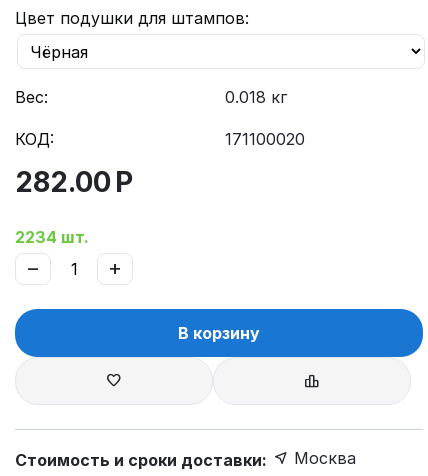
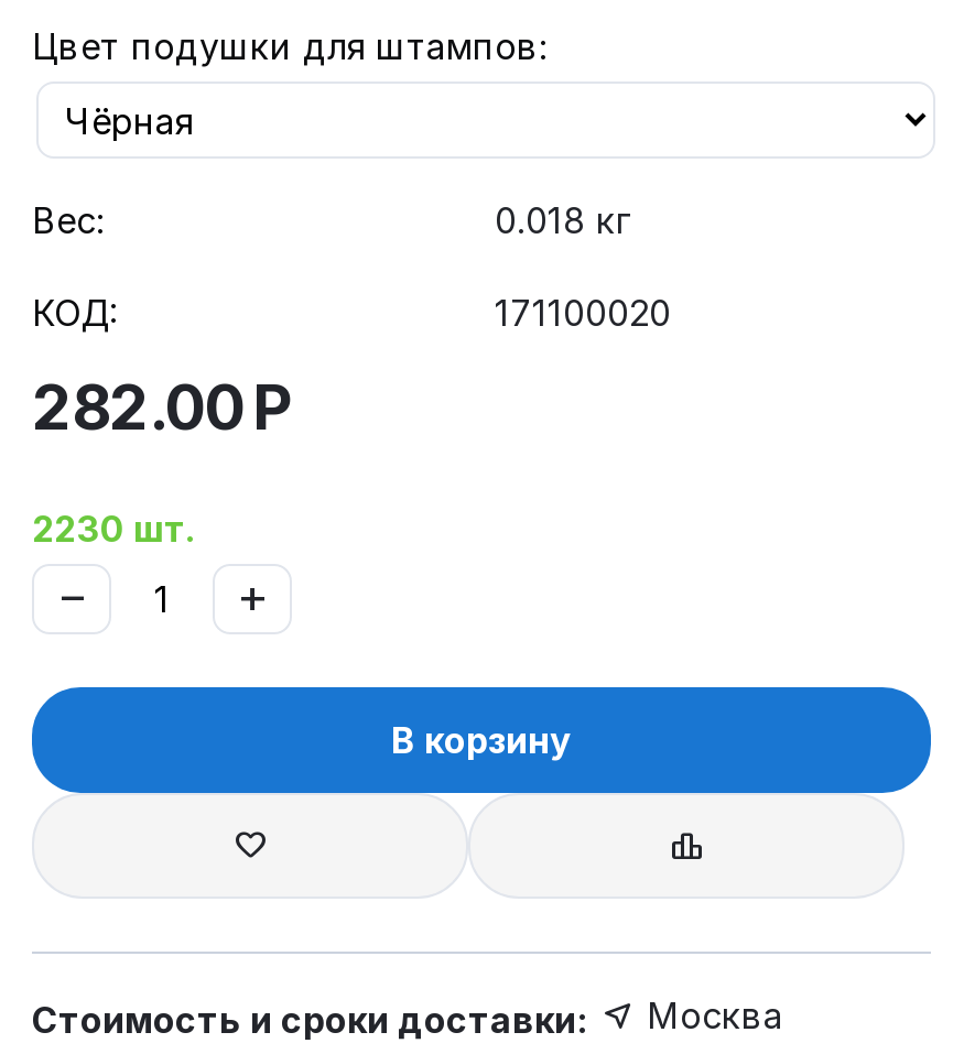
- 2234 шт.
+ 2230 шт.
